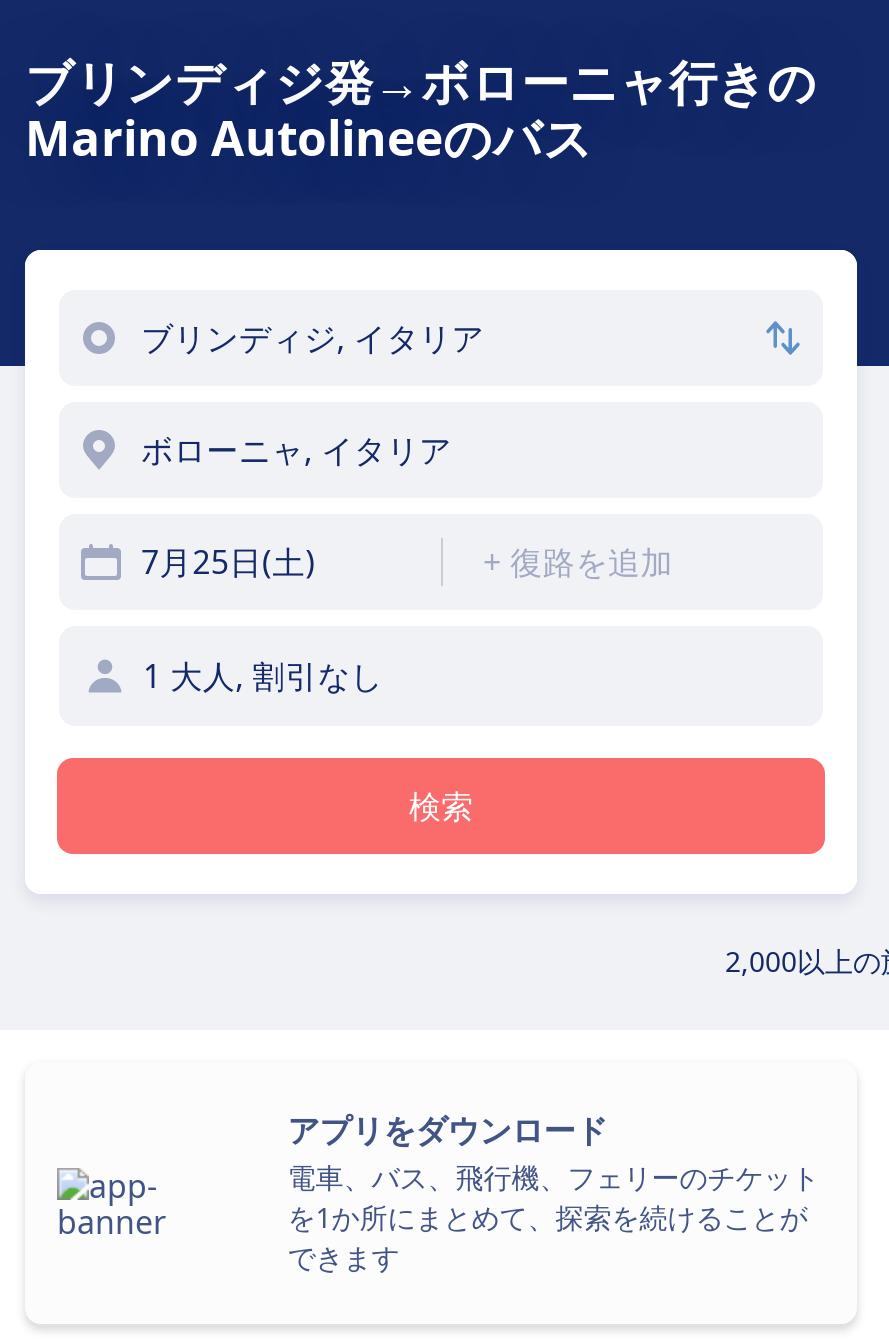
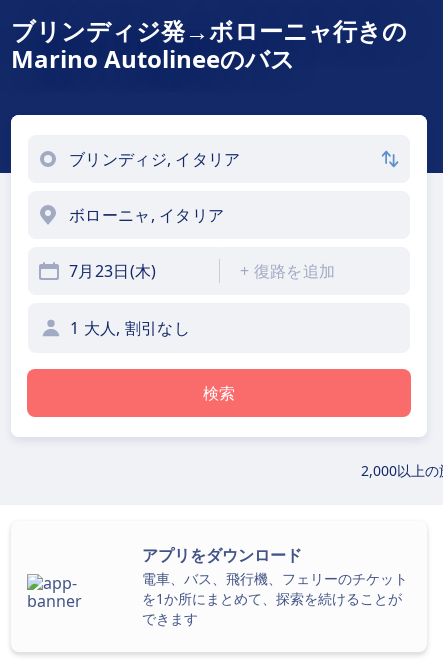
- 7月25日(土)
+ 7月23日(木)
